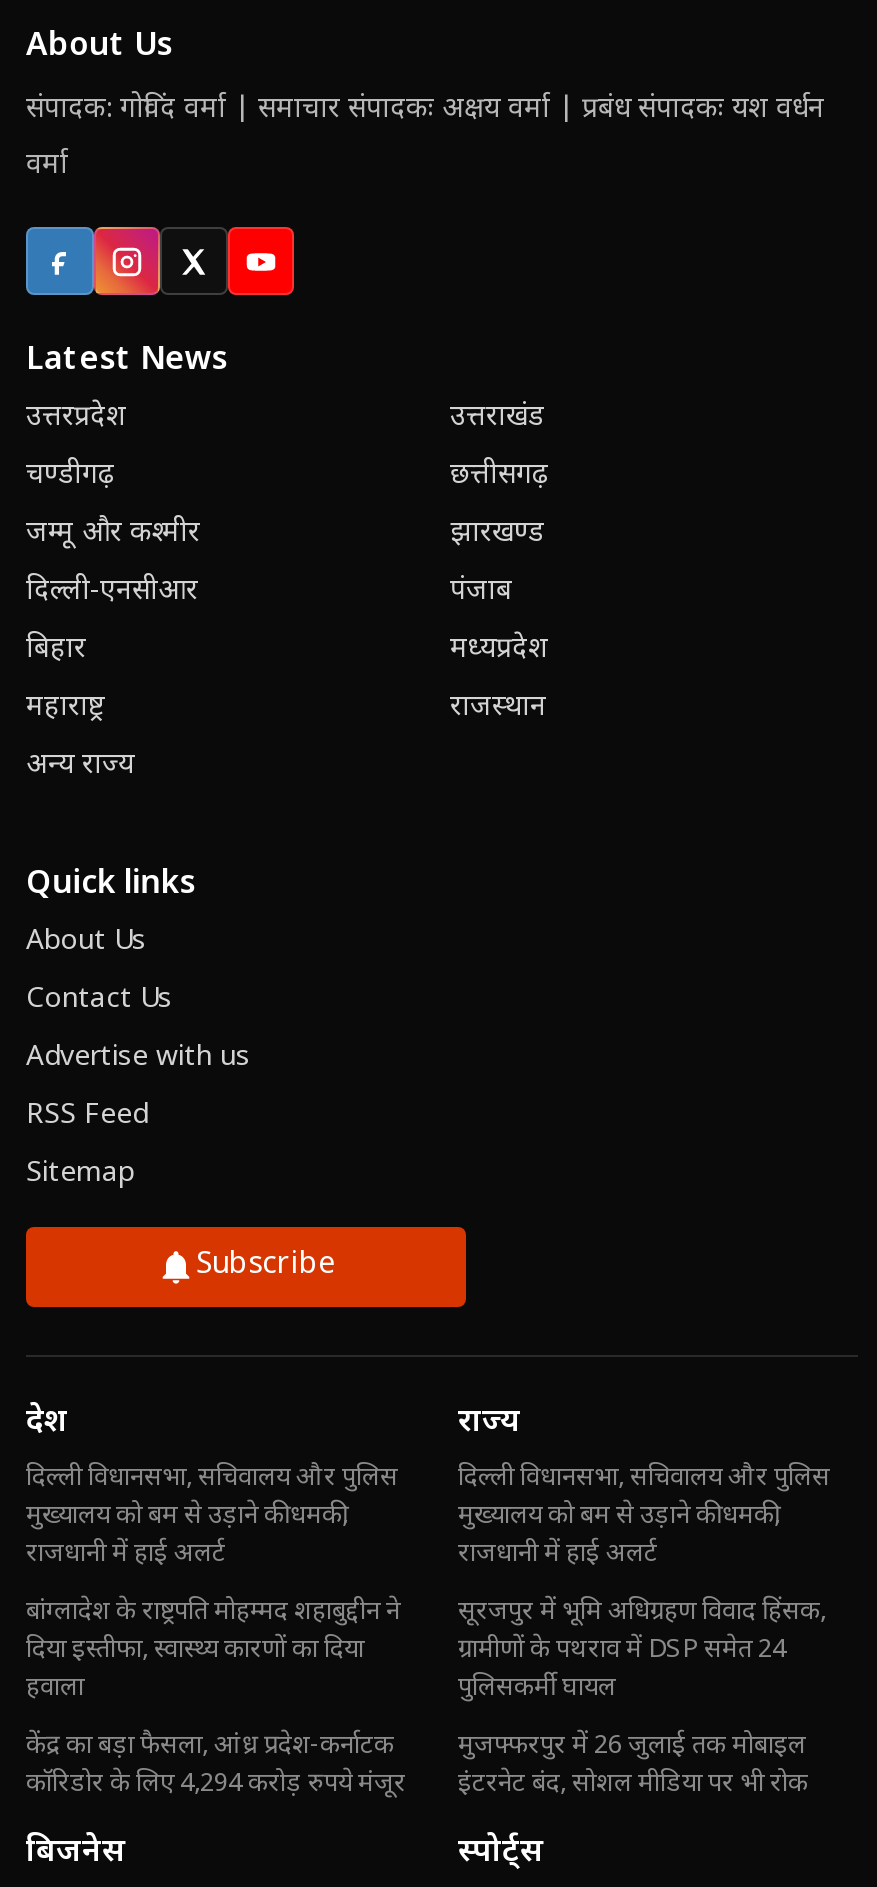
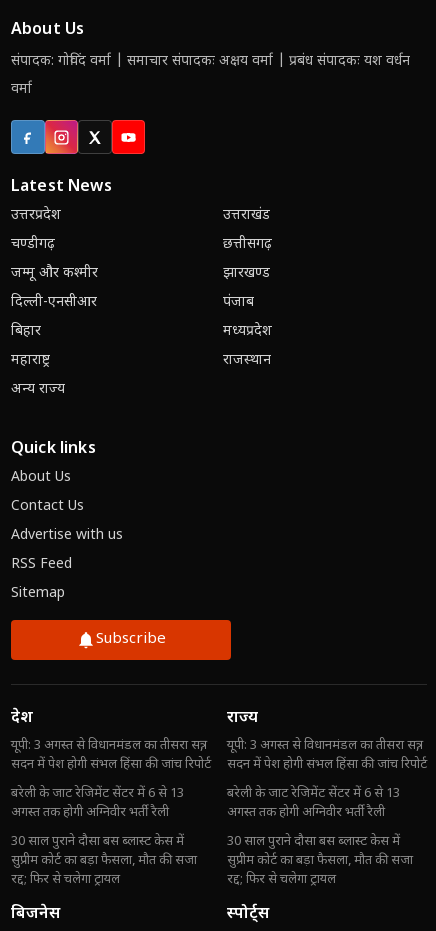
- दिल्ली विधानसभा, सचिवालय और पुलिस
- मुख्यालय को बम से उड़ाने की धमकी,
- राजधानी में हाई अलर्ट
+ यूपी: 3 अगस्त से विधानमंडल का तीसरा सत्र,
+ सदन में पेश होगी संभल हिंसा की जांच रिपोर्ट

- दिल्ली विधानसभा, सचिवालय और पुलिस
- मुख्यालय को बम से उड़ाने की धमकी,
- राजधानी में हाई अलर्ट
+ यूपी: 3 अगस्त से विधानमंडल का तीसरा सत्र,
+ सदन में पेश होगी संभल हिंसा की जांच रिपोर्ट

- बांग्लादेश के राष्ट्रपति मोहम्मद शहाबुद्दीन ने
- दिया इस्तीफा, स्वास्थ्य कारणों का दिया
- हवाला
+ बरेली के जाट रेजिमेंट सेंटर में 6 से 13
+ अगस्त तक होगी अग्निवीर भर्ती रैली

- सूरजपुर में भूमि अधिग्रहण विवाद हिंसक,
- ग्रामीणों के पथराव में DSP समेत 24
- पुलिसकर्मी घायल
+ बरेली के जाट रेजिमेंट सेंटर में 6 से 13
+ अगस्त तक होगी अग्निवीर भर्ती रैली

- केंद्र का बड़ा फैसला, आंध्र प्रदेश-कर्नाटक
- कॉरिडोर के लिए 4,294 करोड़ रुपये मंजूर
+ 30 साल पुराने दौसा बस ब्लास्ट केस में
+ सुप्रीम कोर्ट का बड़ा फैसला, मौत की सजा
+ रद्द; फिर से चलेगा ट्रायल

- मुजफ्फरपुर में 26 जुलाई तक मोबाइल
- इंटरनेट बंद, सोशल मीडिया पर भी रोक
+ 30 साल पुराने दौसा बस ब्लास्ट केस में
+ सुप्रीम कोर्ट का बड़ा फैसला, मौत की सजा
+ रद्द; फिर से चलेगा ट्रायल
